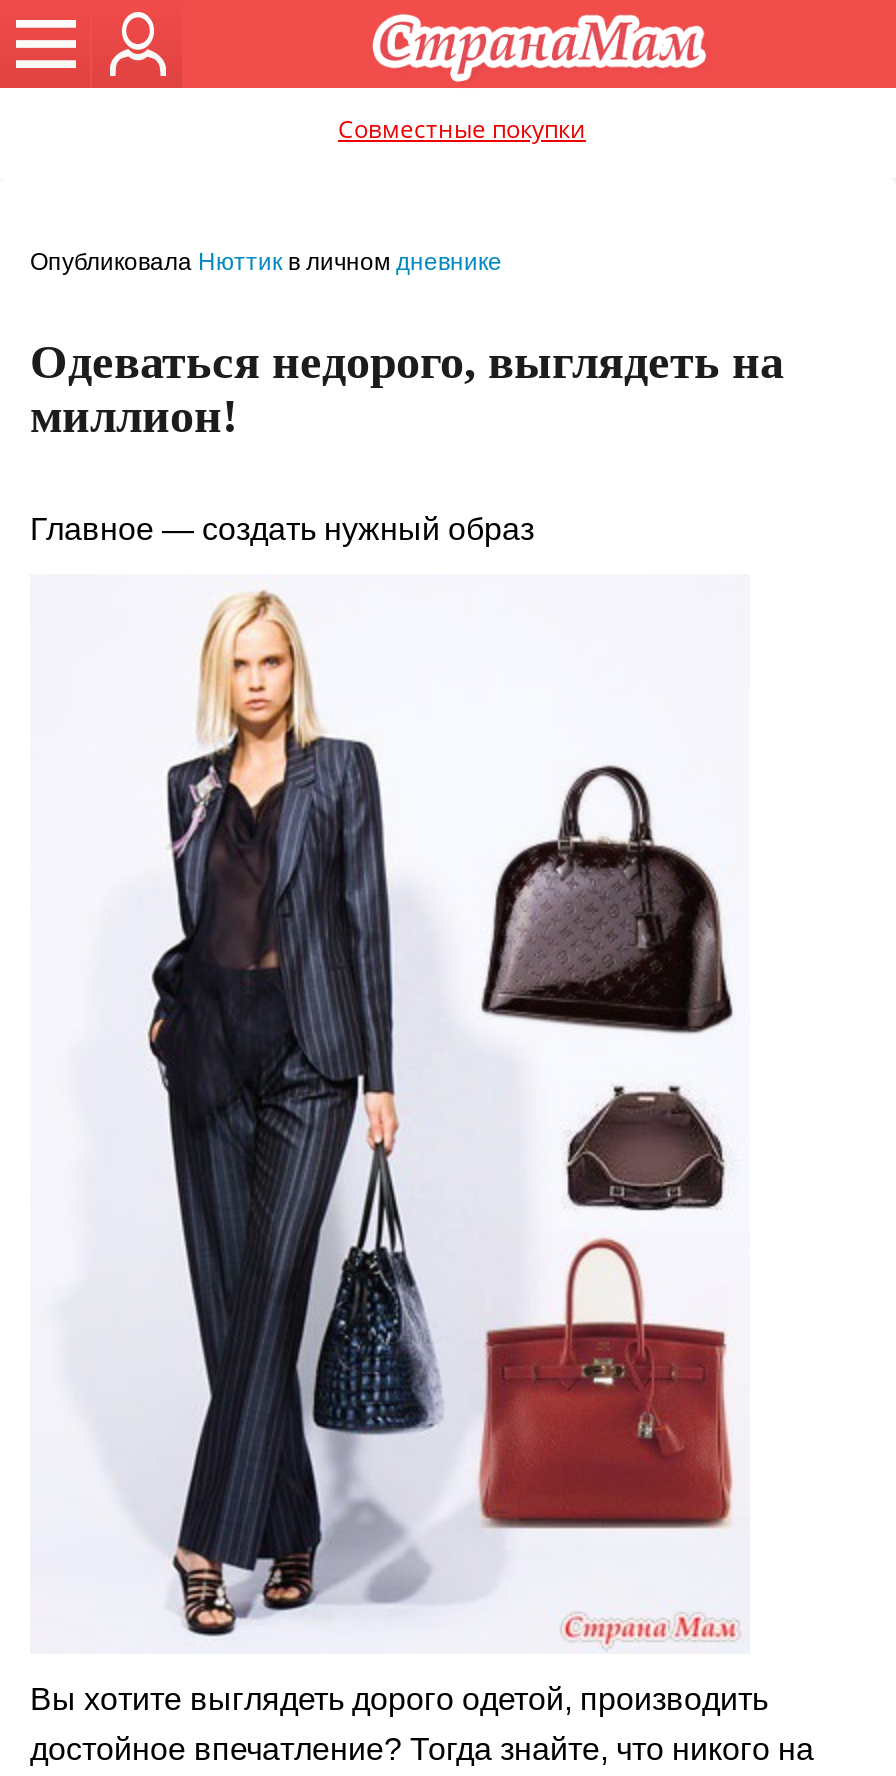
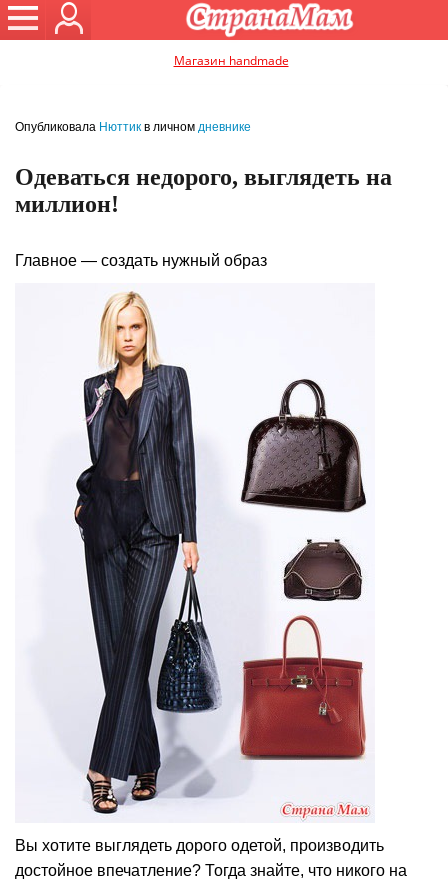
- Совместные покупки
+ Магазин handmade
